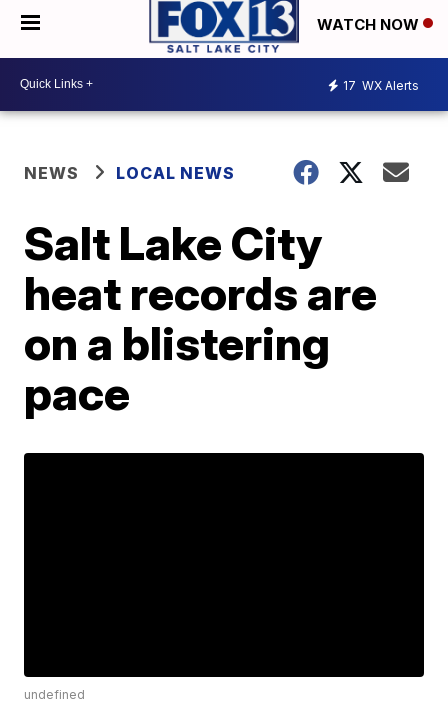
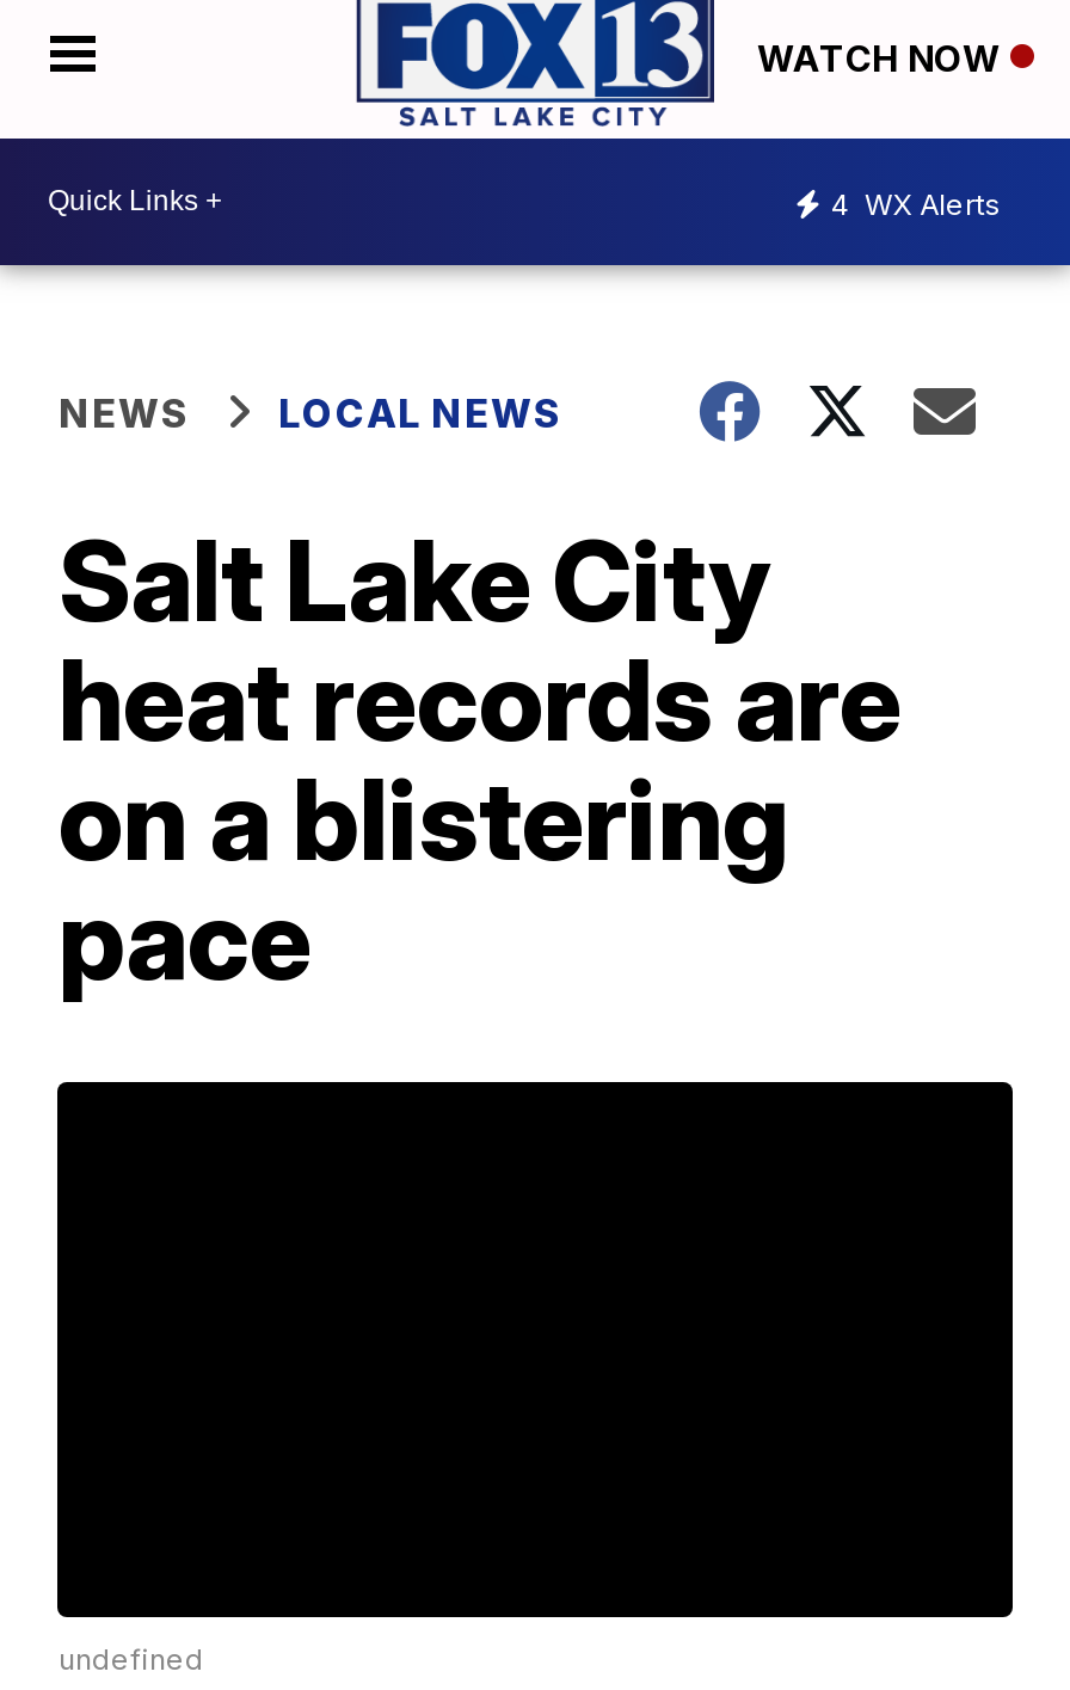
- 17 WX Alerts
+ 4 WX Alerts
